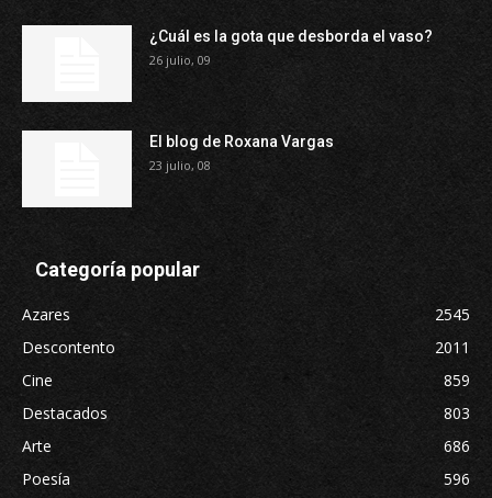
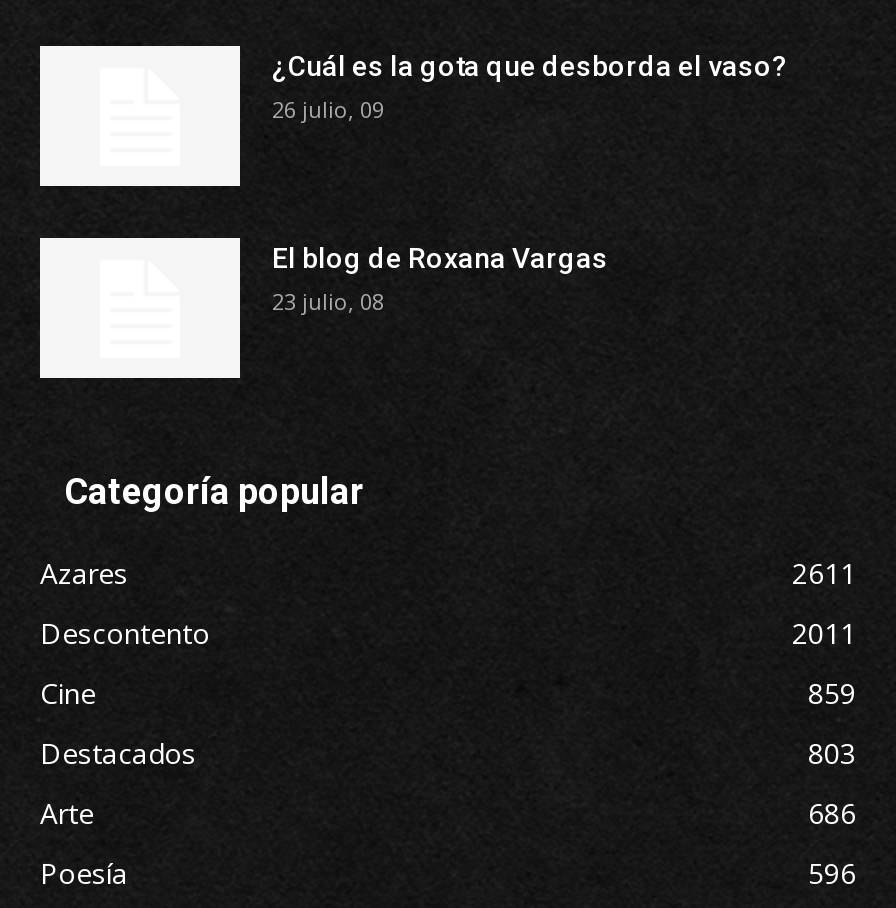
- 2545
+ 2611
